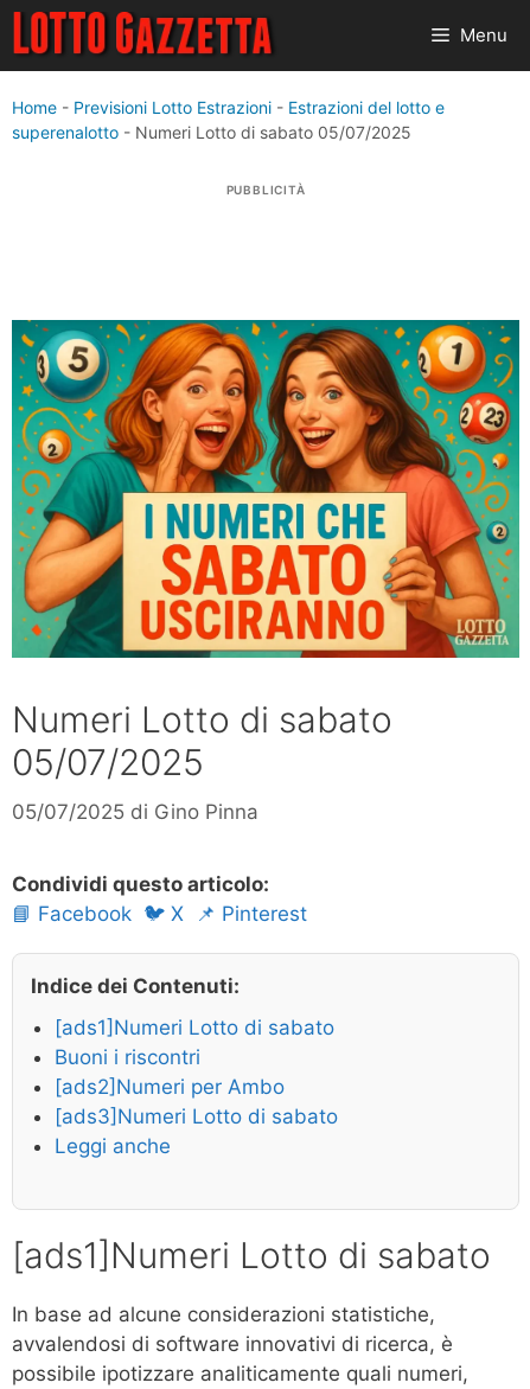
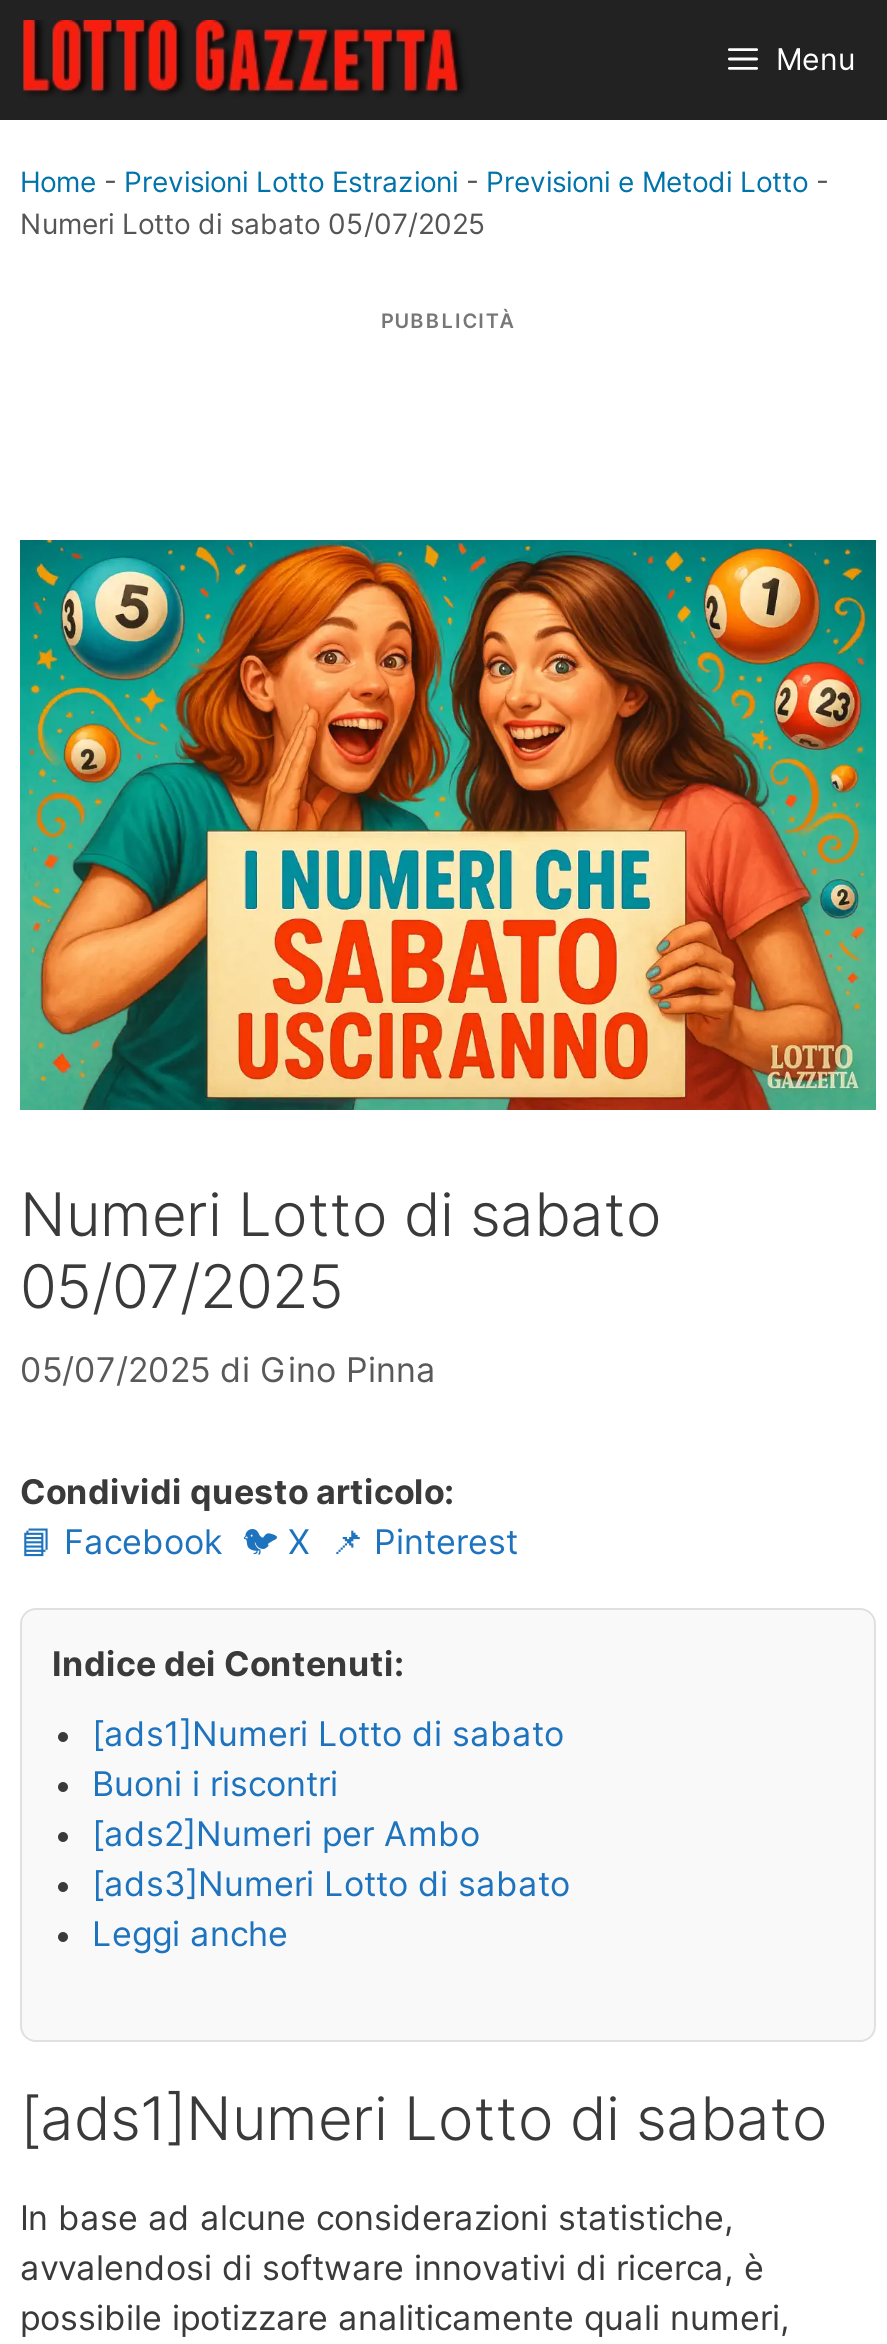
- Home - Previsioni Lotto Estrazioni - Estrazioni del lotto e
- superenalotto - Numeri Lotto di sabato 05/07/2025
+ Home - Previsioni Lotto Estrazioni - Previsioni e Metodi Lotto -
+ Numeri Lotto di sabato 05/07/2025
